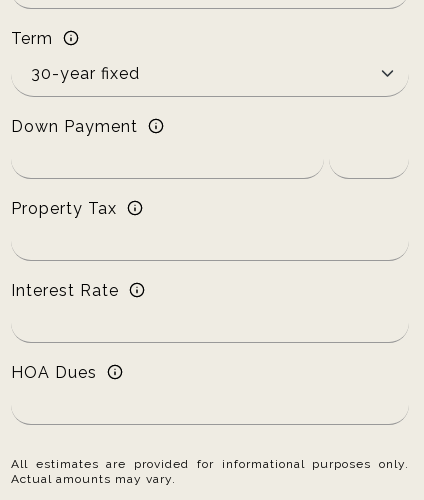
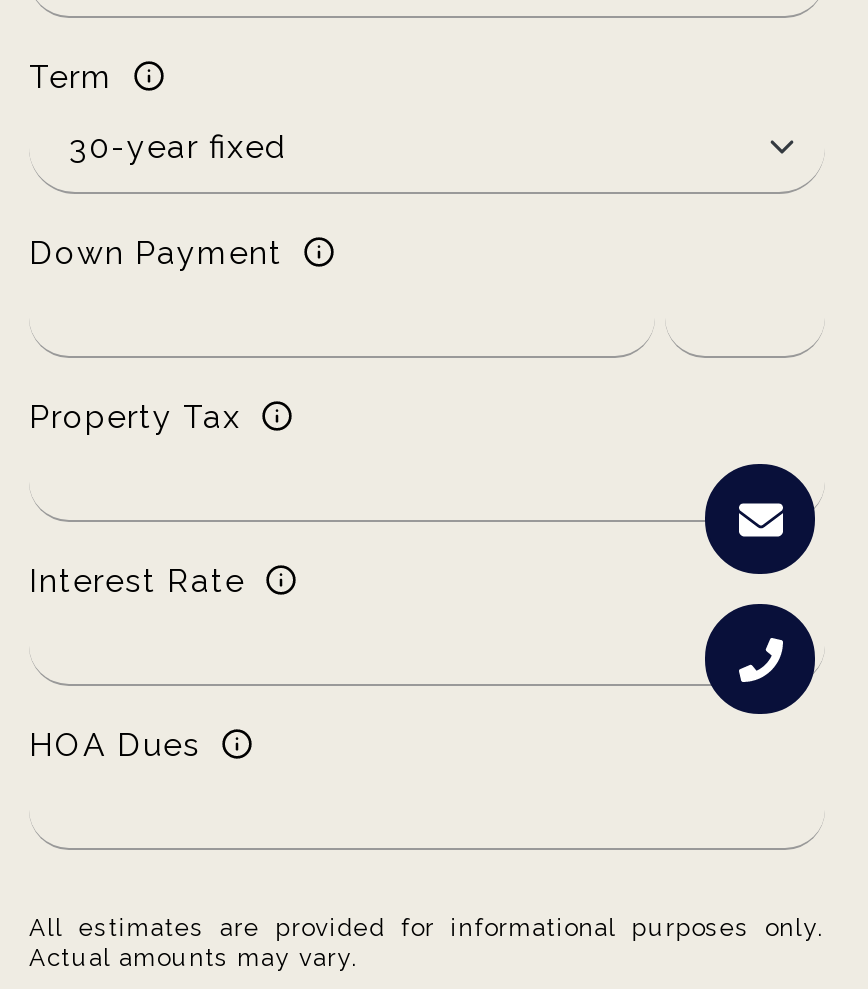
+ [image]

+ [image]
